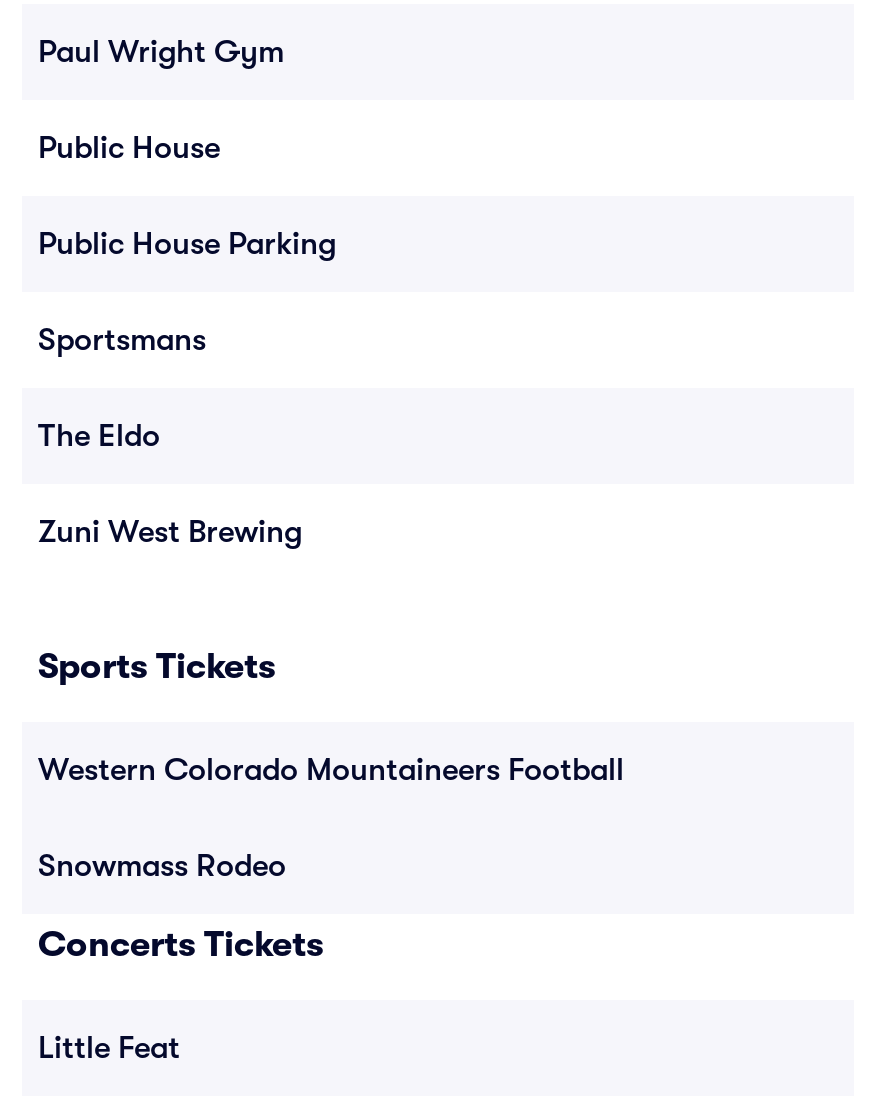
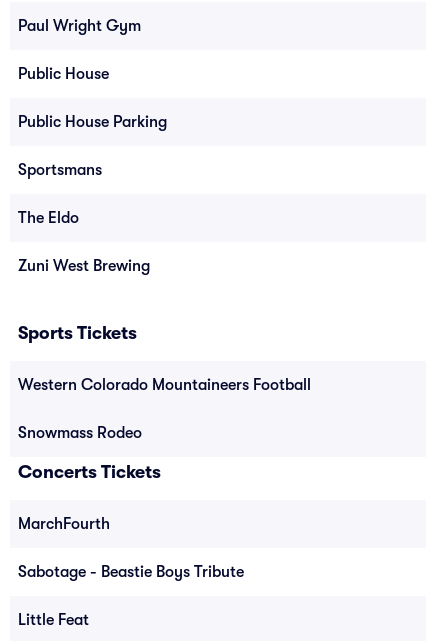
+ MarchFourth
+ Sabotage - Beastie Boys Tribute
